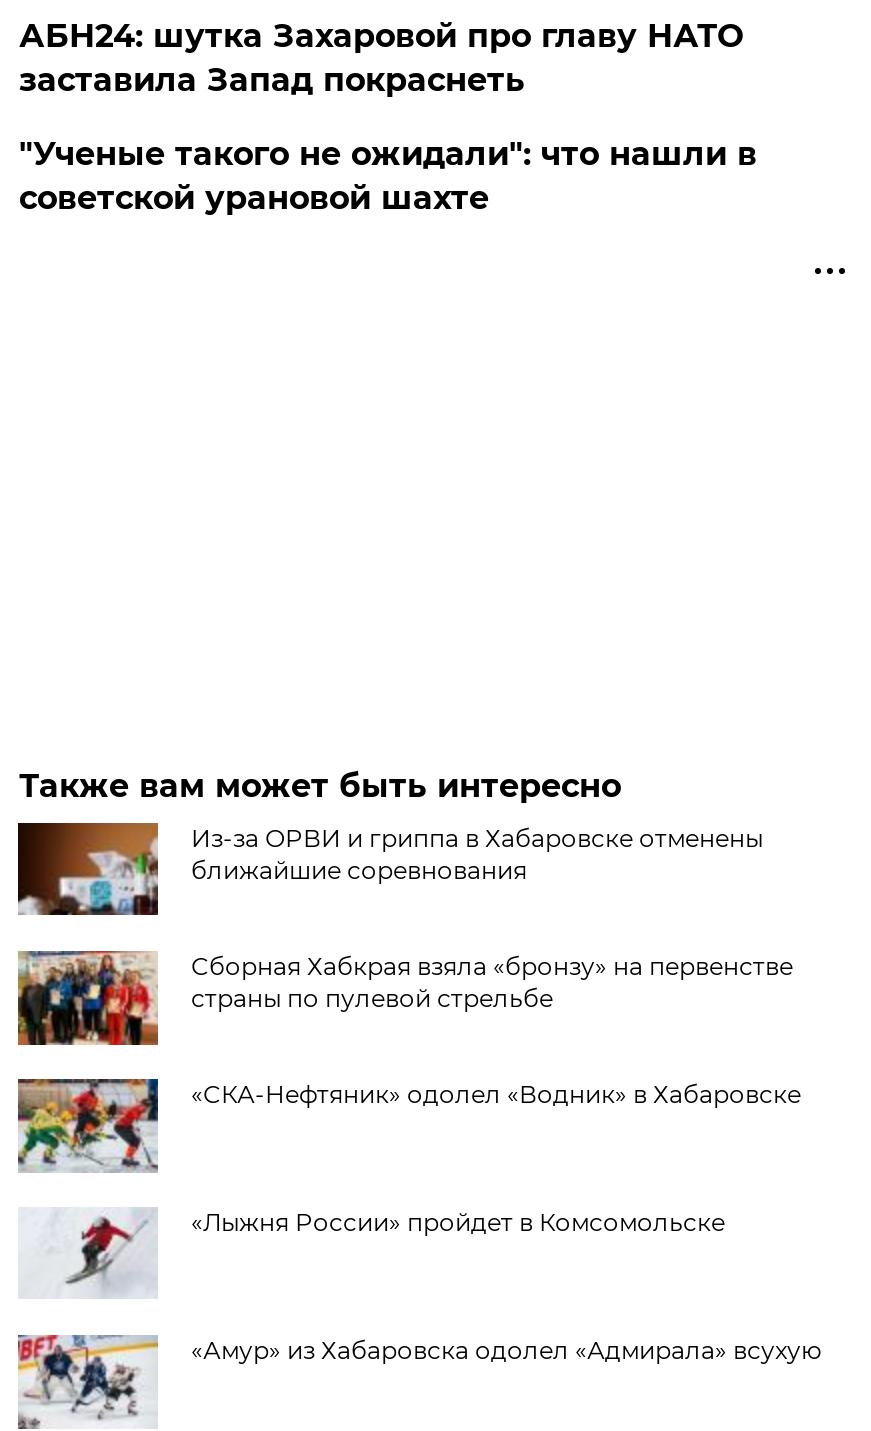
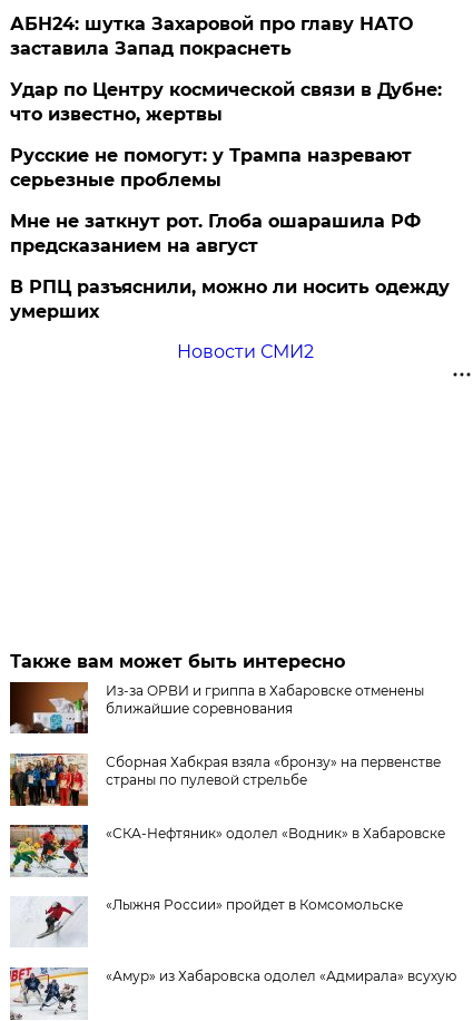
- "Ученые такого не ожидали": что нашли в
- советской урановой шахте
+ Удар по Центру космической связи в Дубне:
+ что известно, жертвы
+ Русские не помогут: у Трампа назревают
+ серьезные проблемы
+ Мне не заткнут рот. Глоба ошарашила РФ
+ предсказанием на август
+ В РПЦ разъяснили, можно ли носить одежду
+ умерших
+ Новости СМИ2
